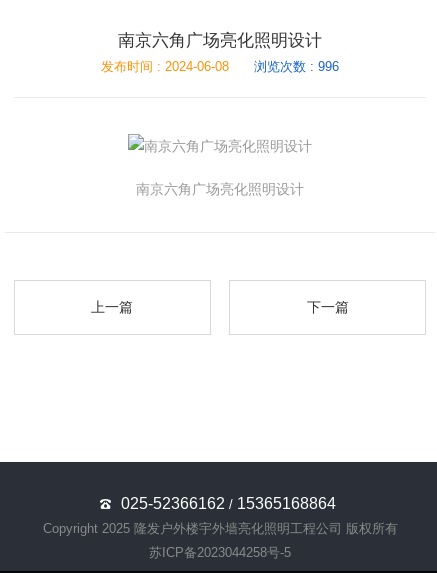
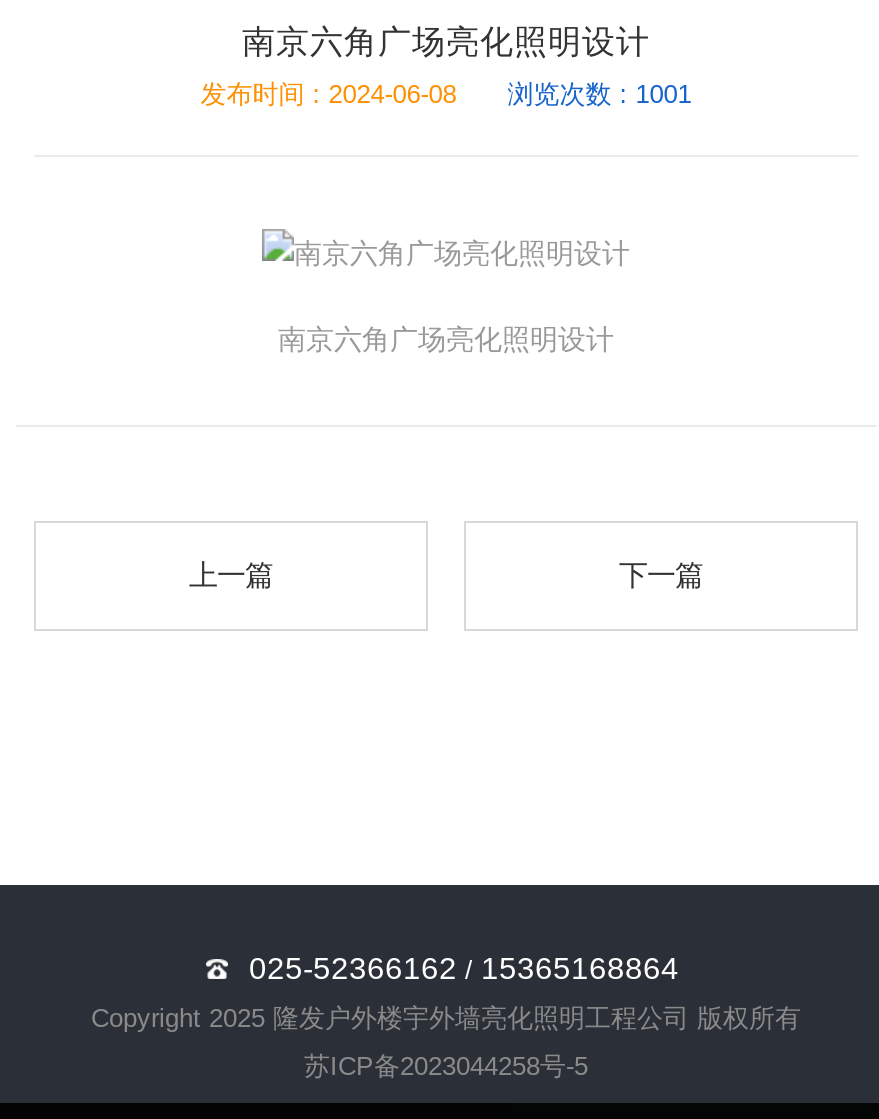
- 发布时间 : 2024-06-08 浏览次数 : 996
+ 发布时间 : 2024-06-08 浏览次数 : 1001
